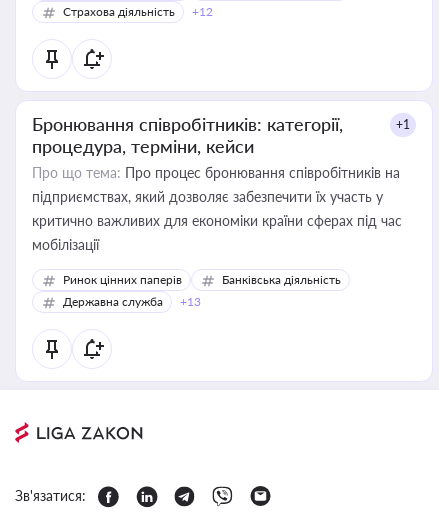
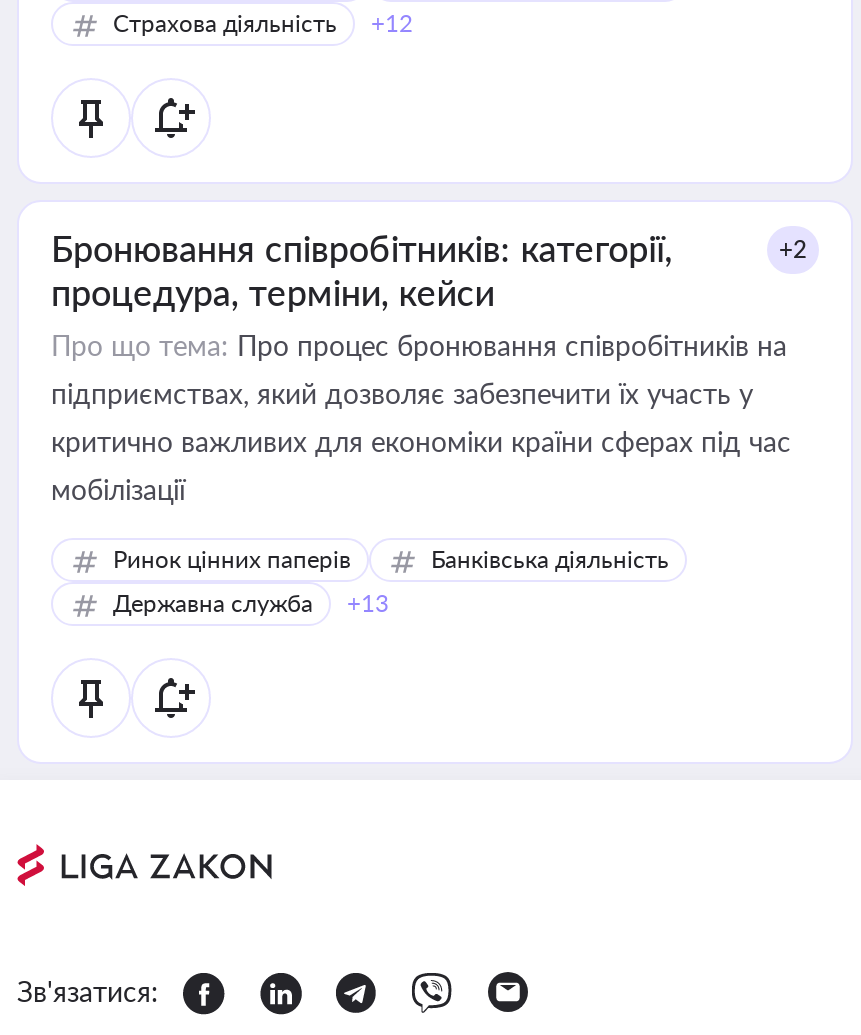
- +1
+ +2
